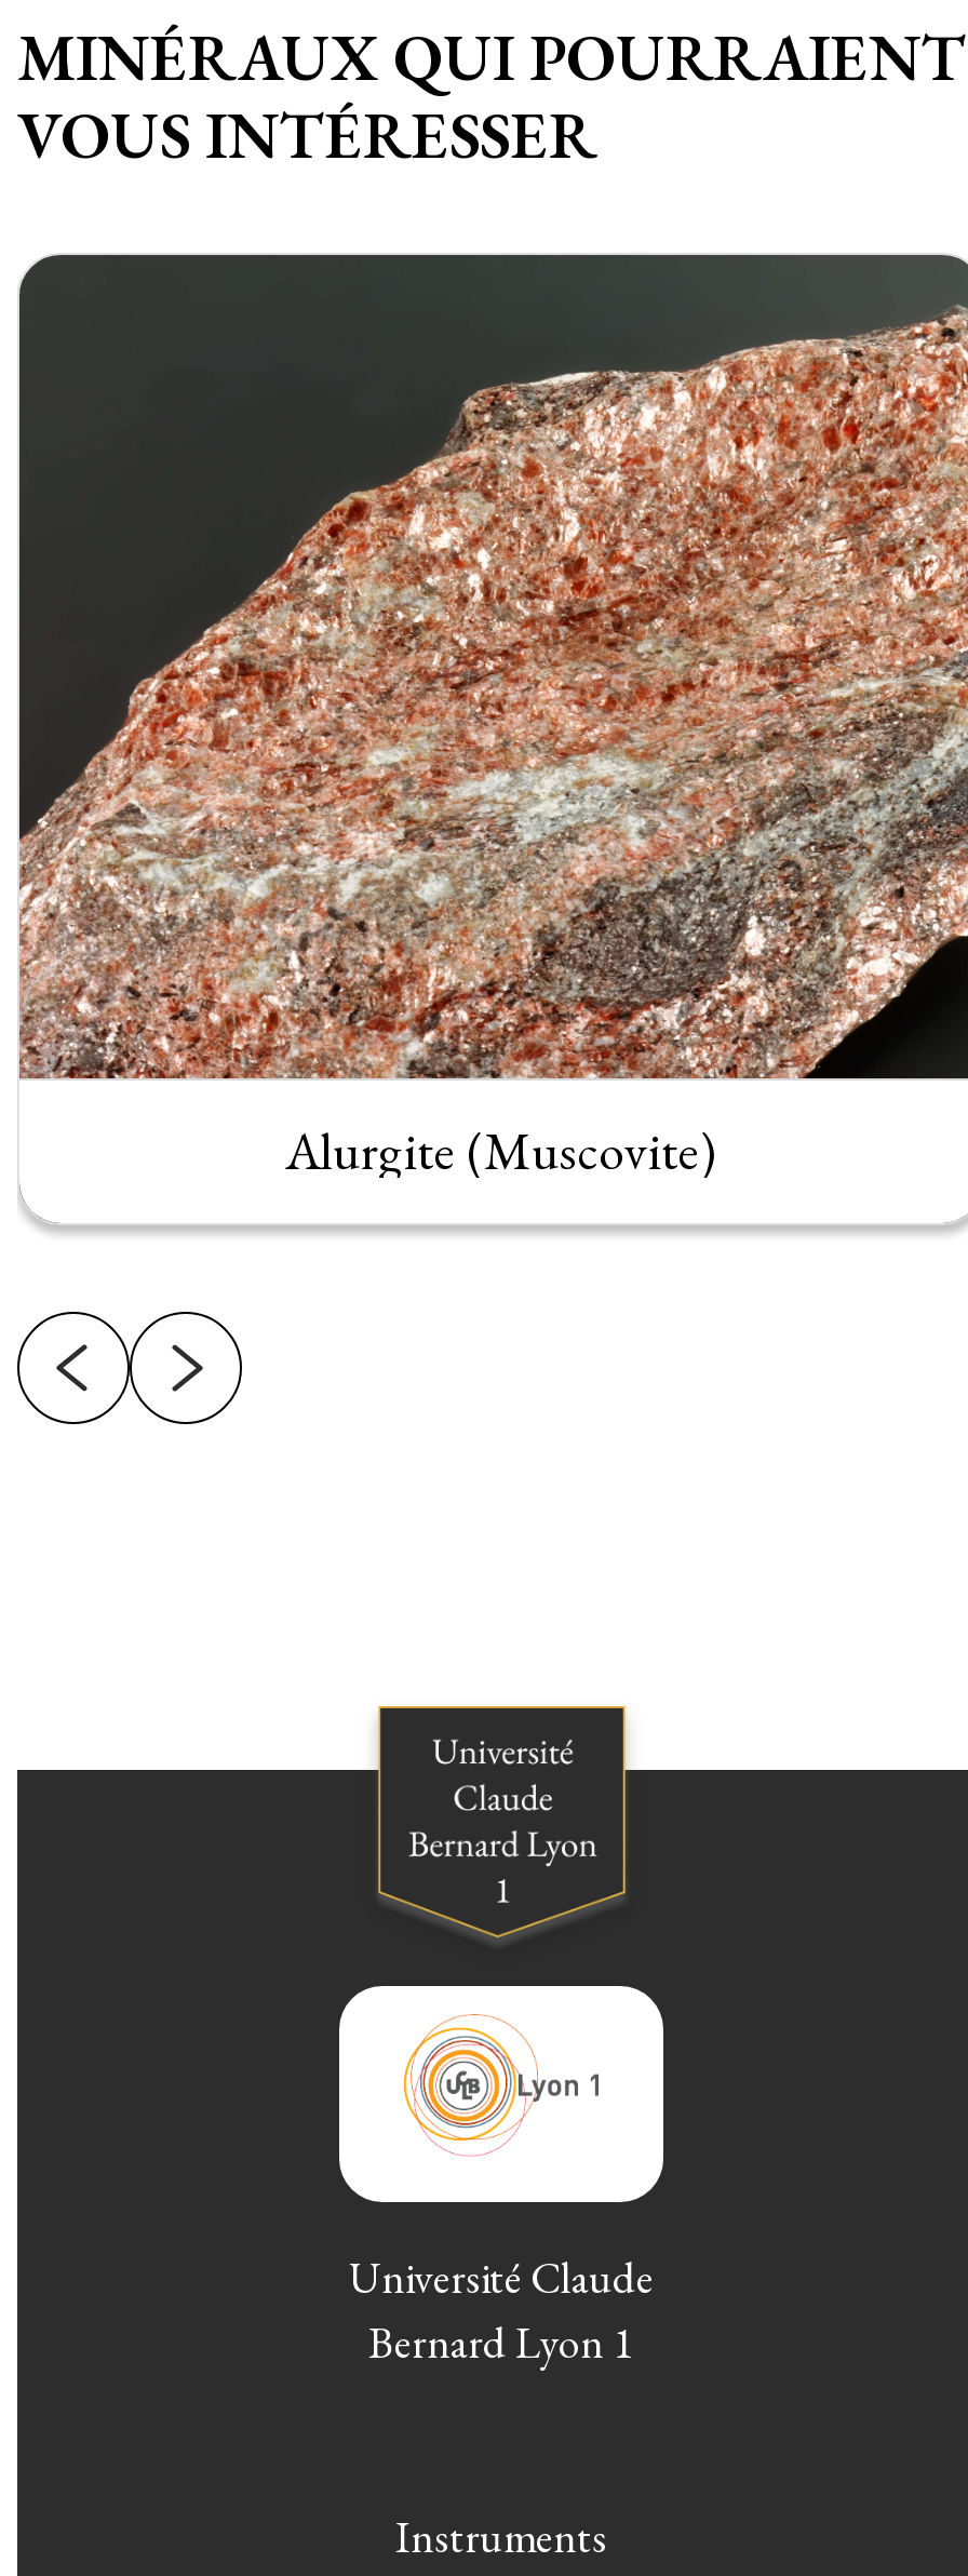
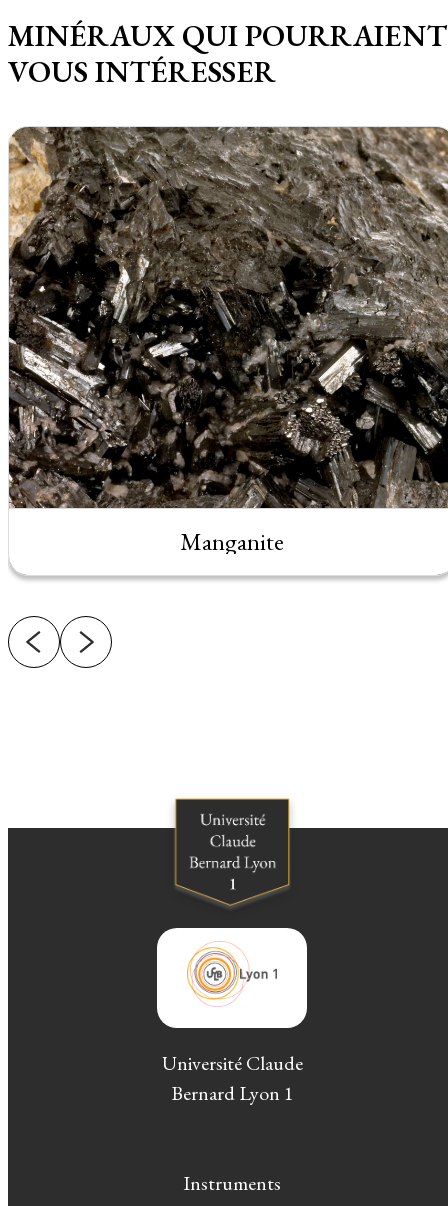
- [image]
- Alurgite (Muscovite)
+ [image]
+ Manganite
